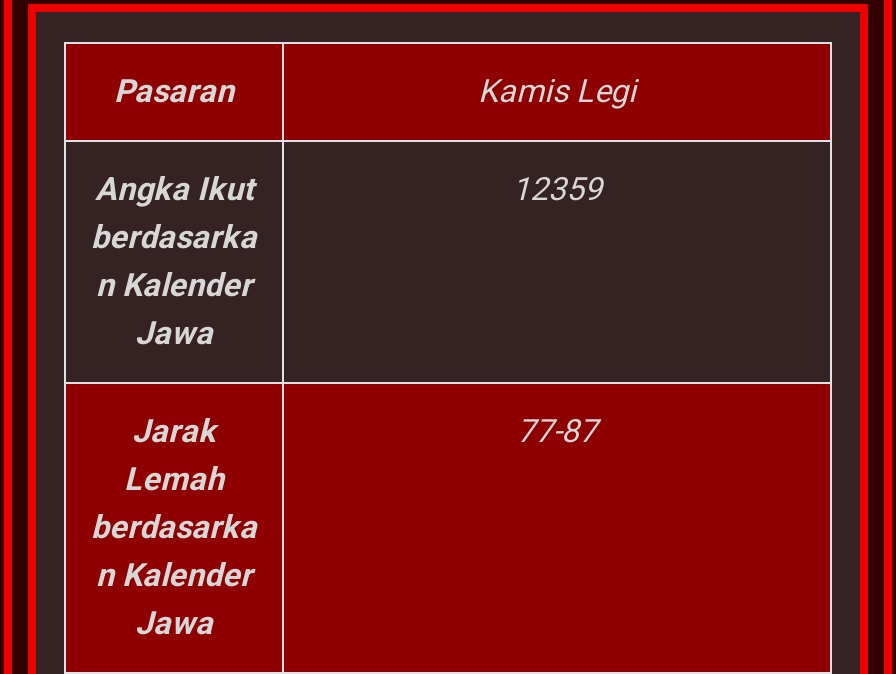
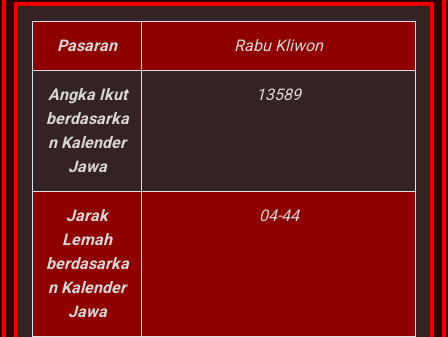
- Kamis Legi
+ Rabu Kliwon

- 12359
+ 13589

- 77-87
+ 04-44
